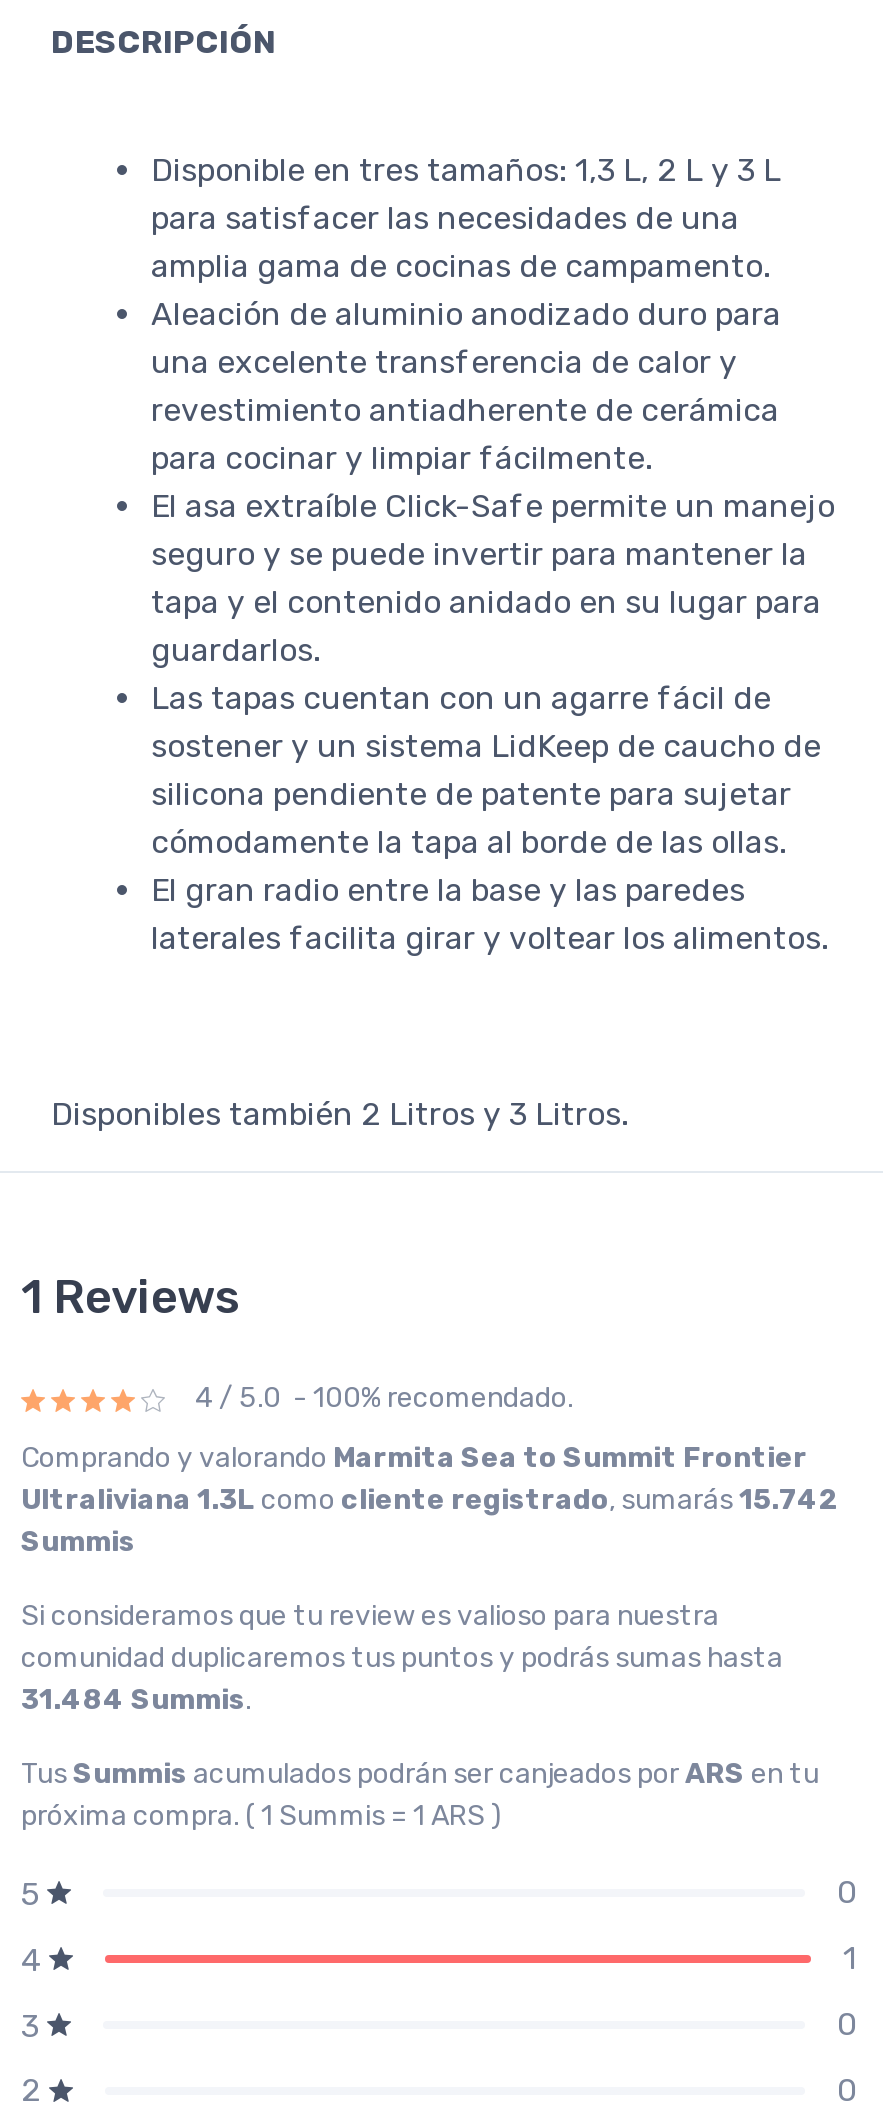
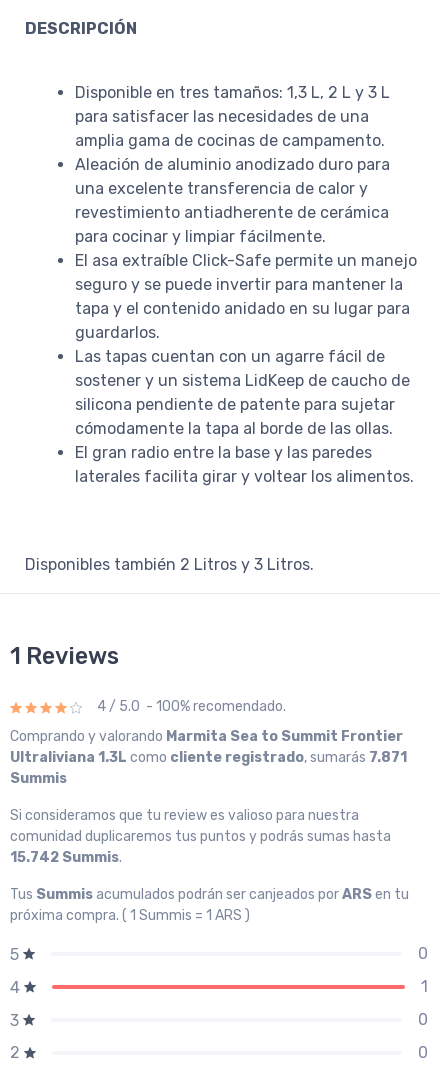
- Ultraliviana 1.3L como cliente registrado, sumarás 15.742
+ Ultraliviana 1.3L como cliente registrado, sumarás 7.871

- 31.484 Summis.
+ 15.742 Summis.
